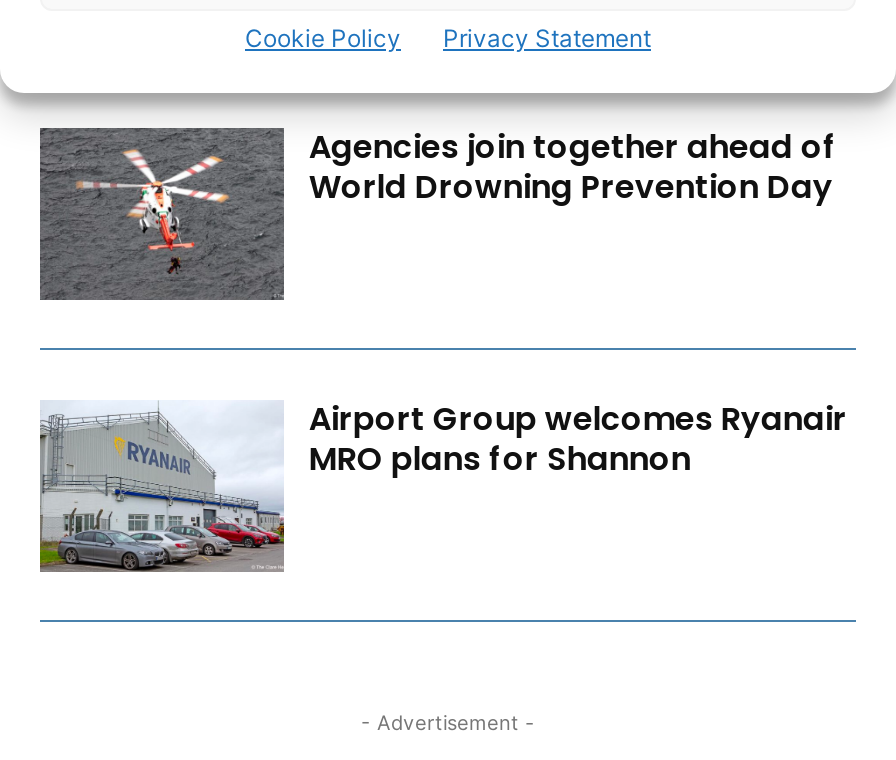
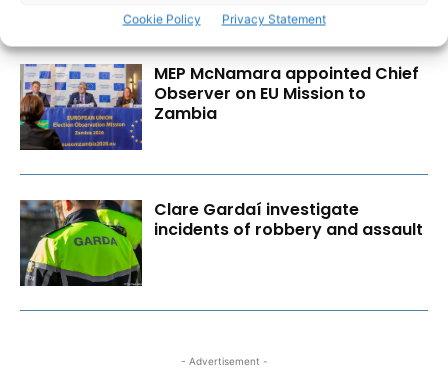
- [image]
- Agencies join together ahead of
- World Drowning Prevention Day
+ [image]
+ MEP McNamara appointed Chief
+ Observer on EU Mission to
+ Zambia

- [image]
- Airport Group welcomes Ryanair
- MRO plans for Shannon
+ [image]
+ Clare Gardaí investigate
+ incidents of robbery and assault
